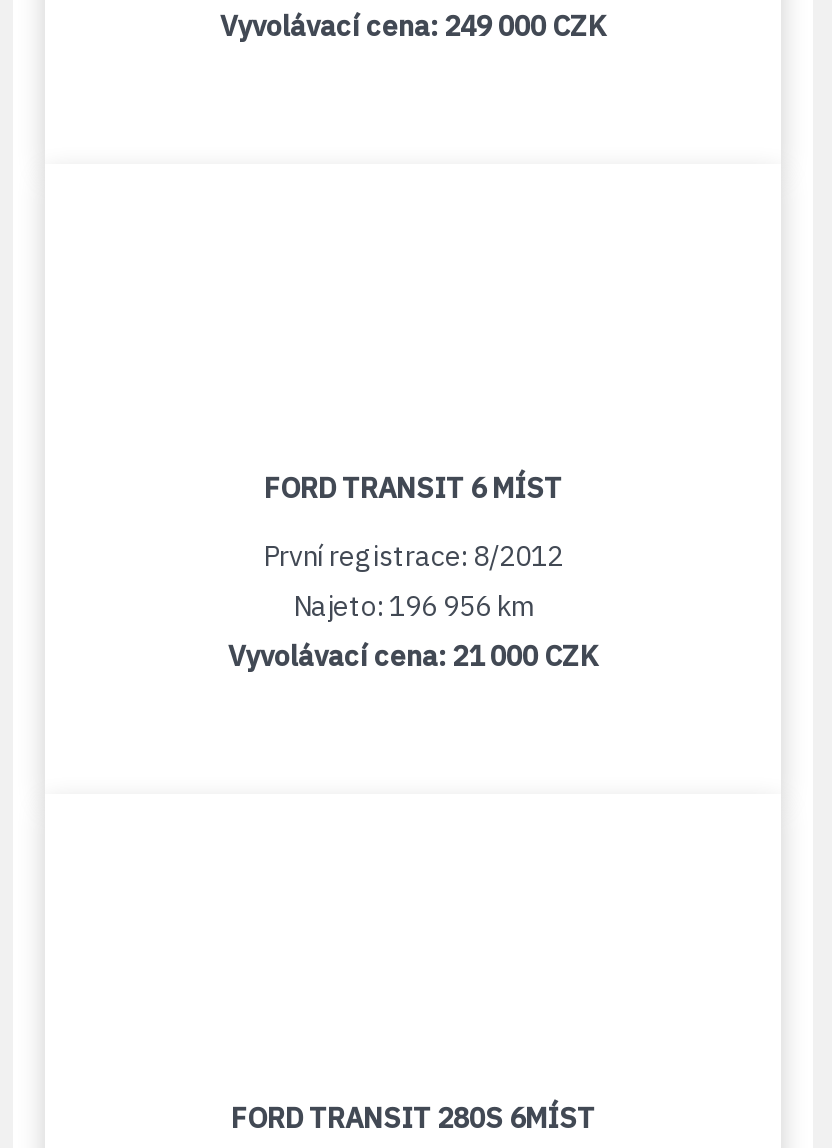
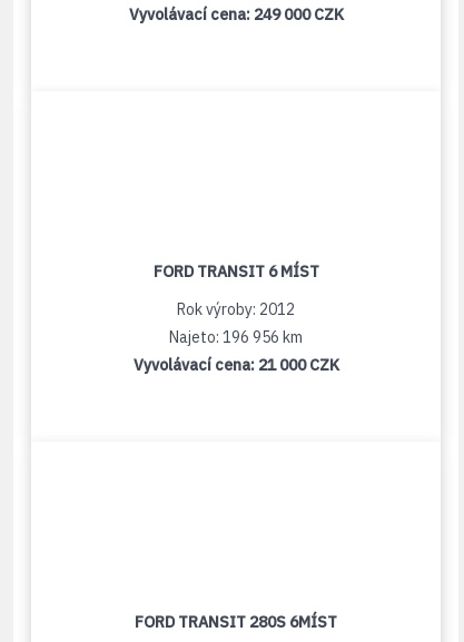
- První registrace: 8/2012
+ Rok výroby: 2012
